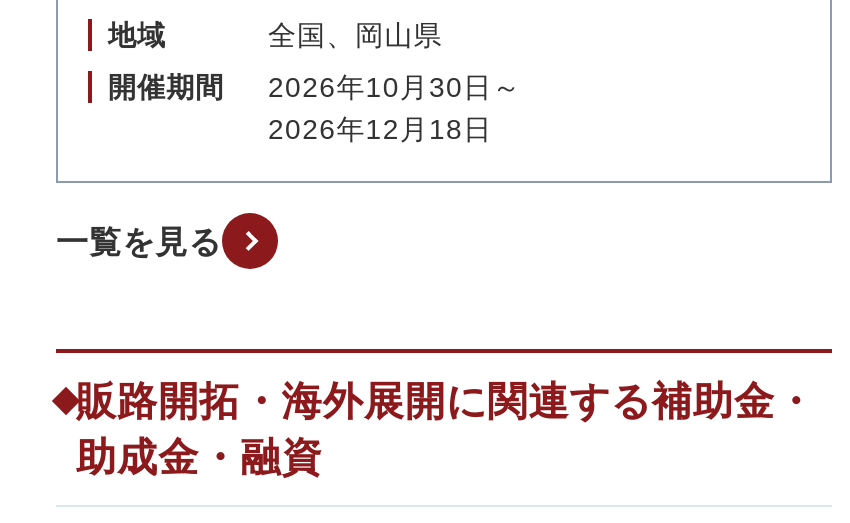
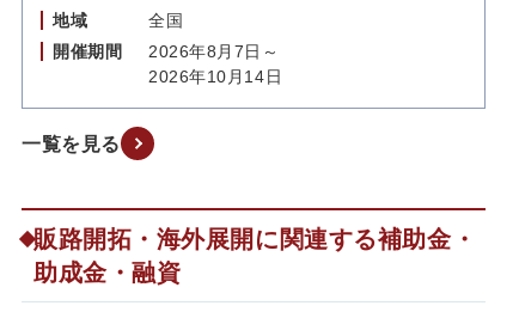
- 全国、岡山県
+ 全国

- 開催期間 2026年10月30日～
+ 開催期間 2026年8月7日～

- 2026年12月18日
+ 2026年10月14日
